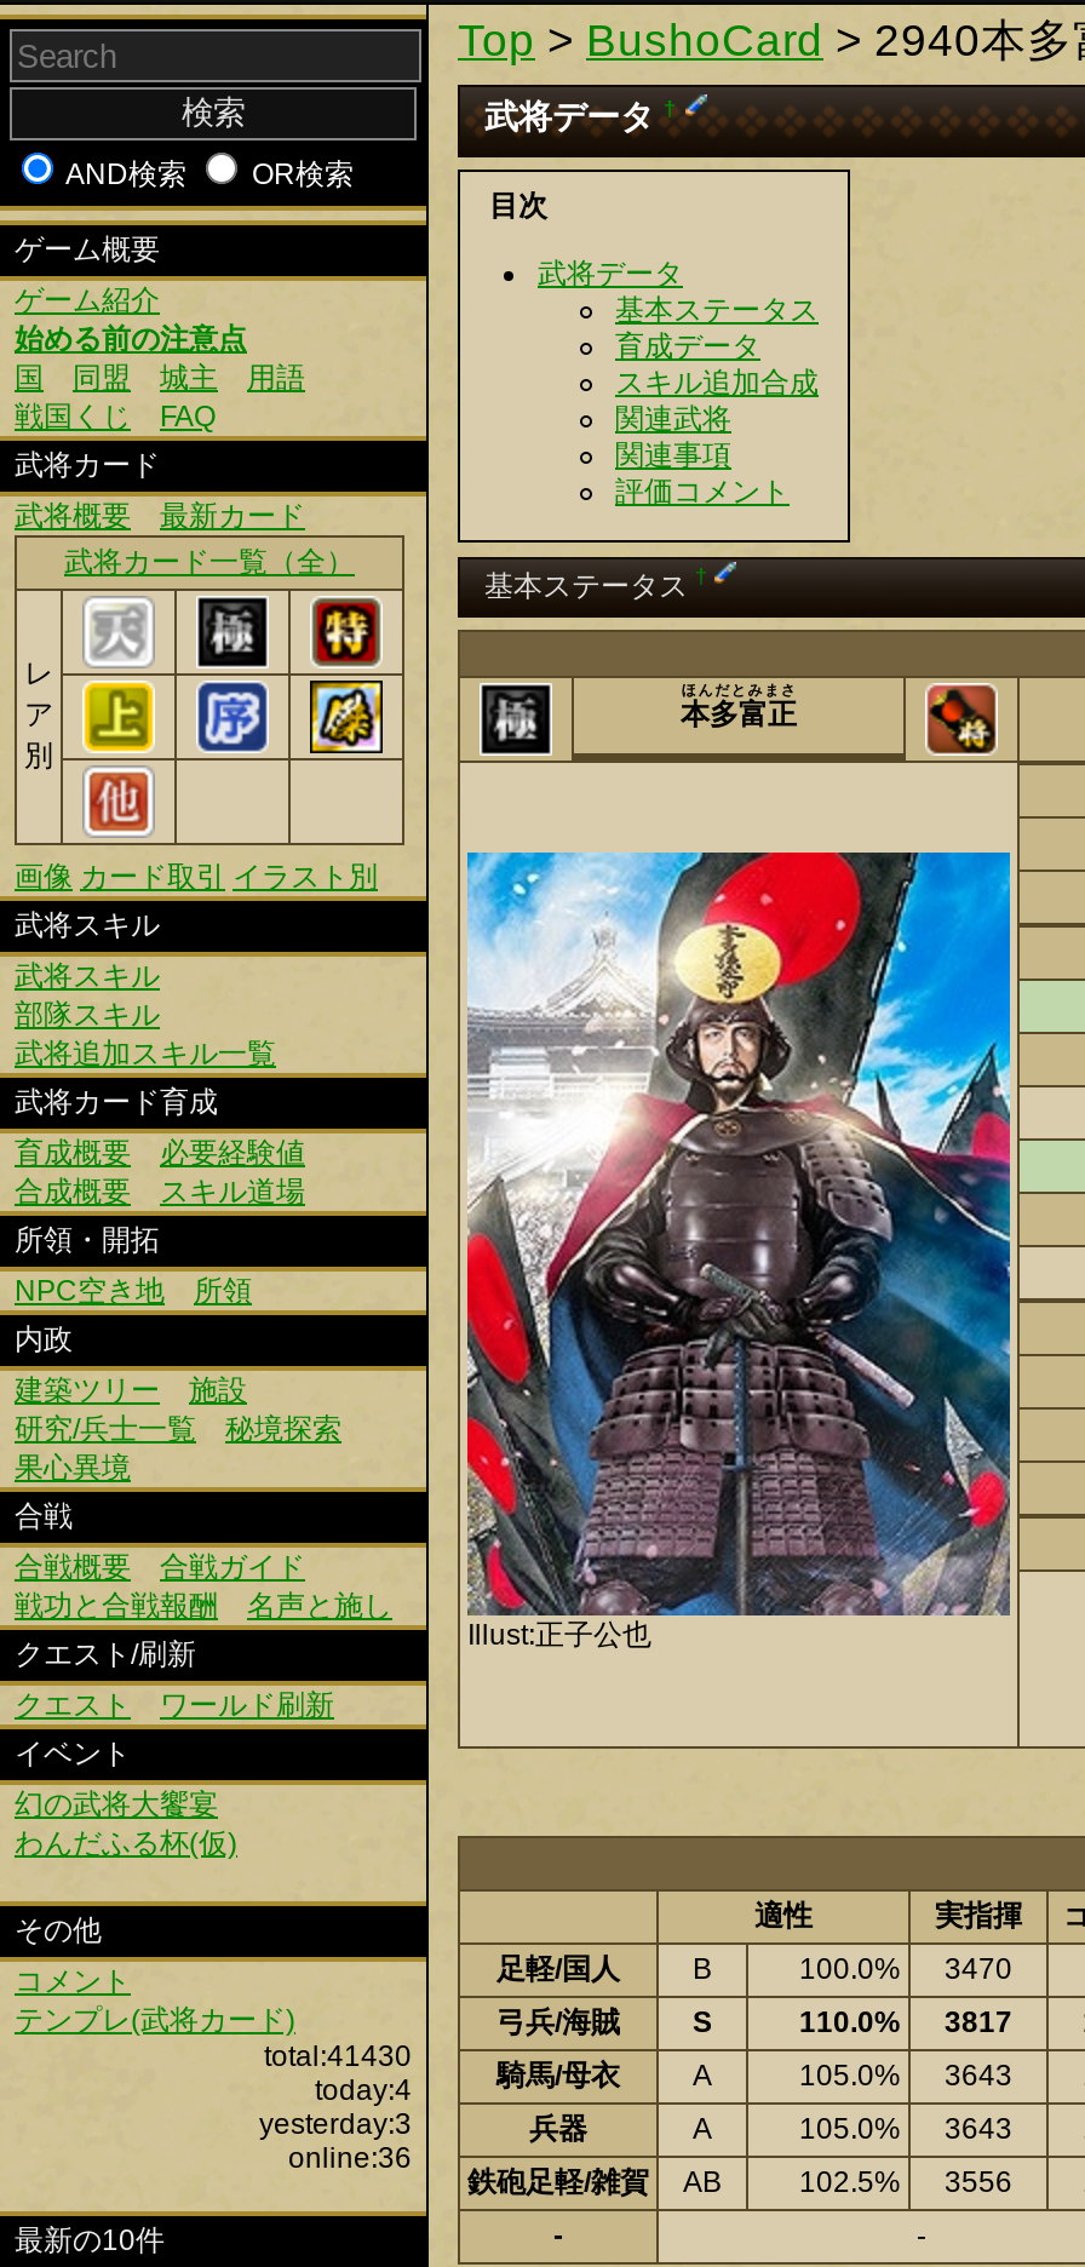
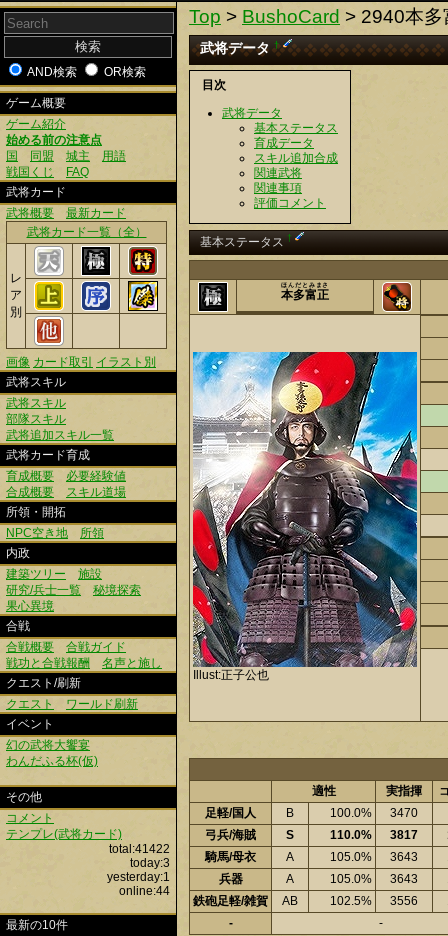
- total:41430
- today:4
- yesterday:3
- online:36
+ total:41422
+ today:3
+ yesterday:1
+ online:44
